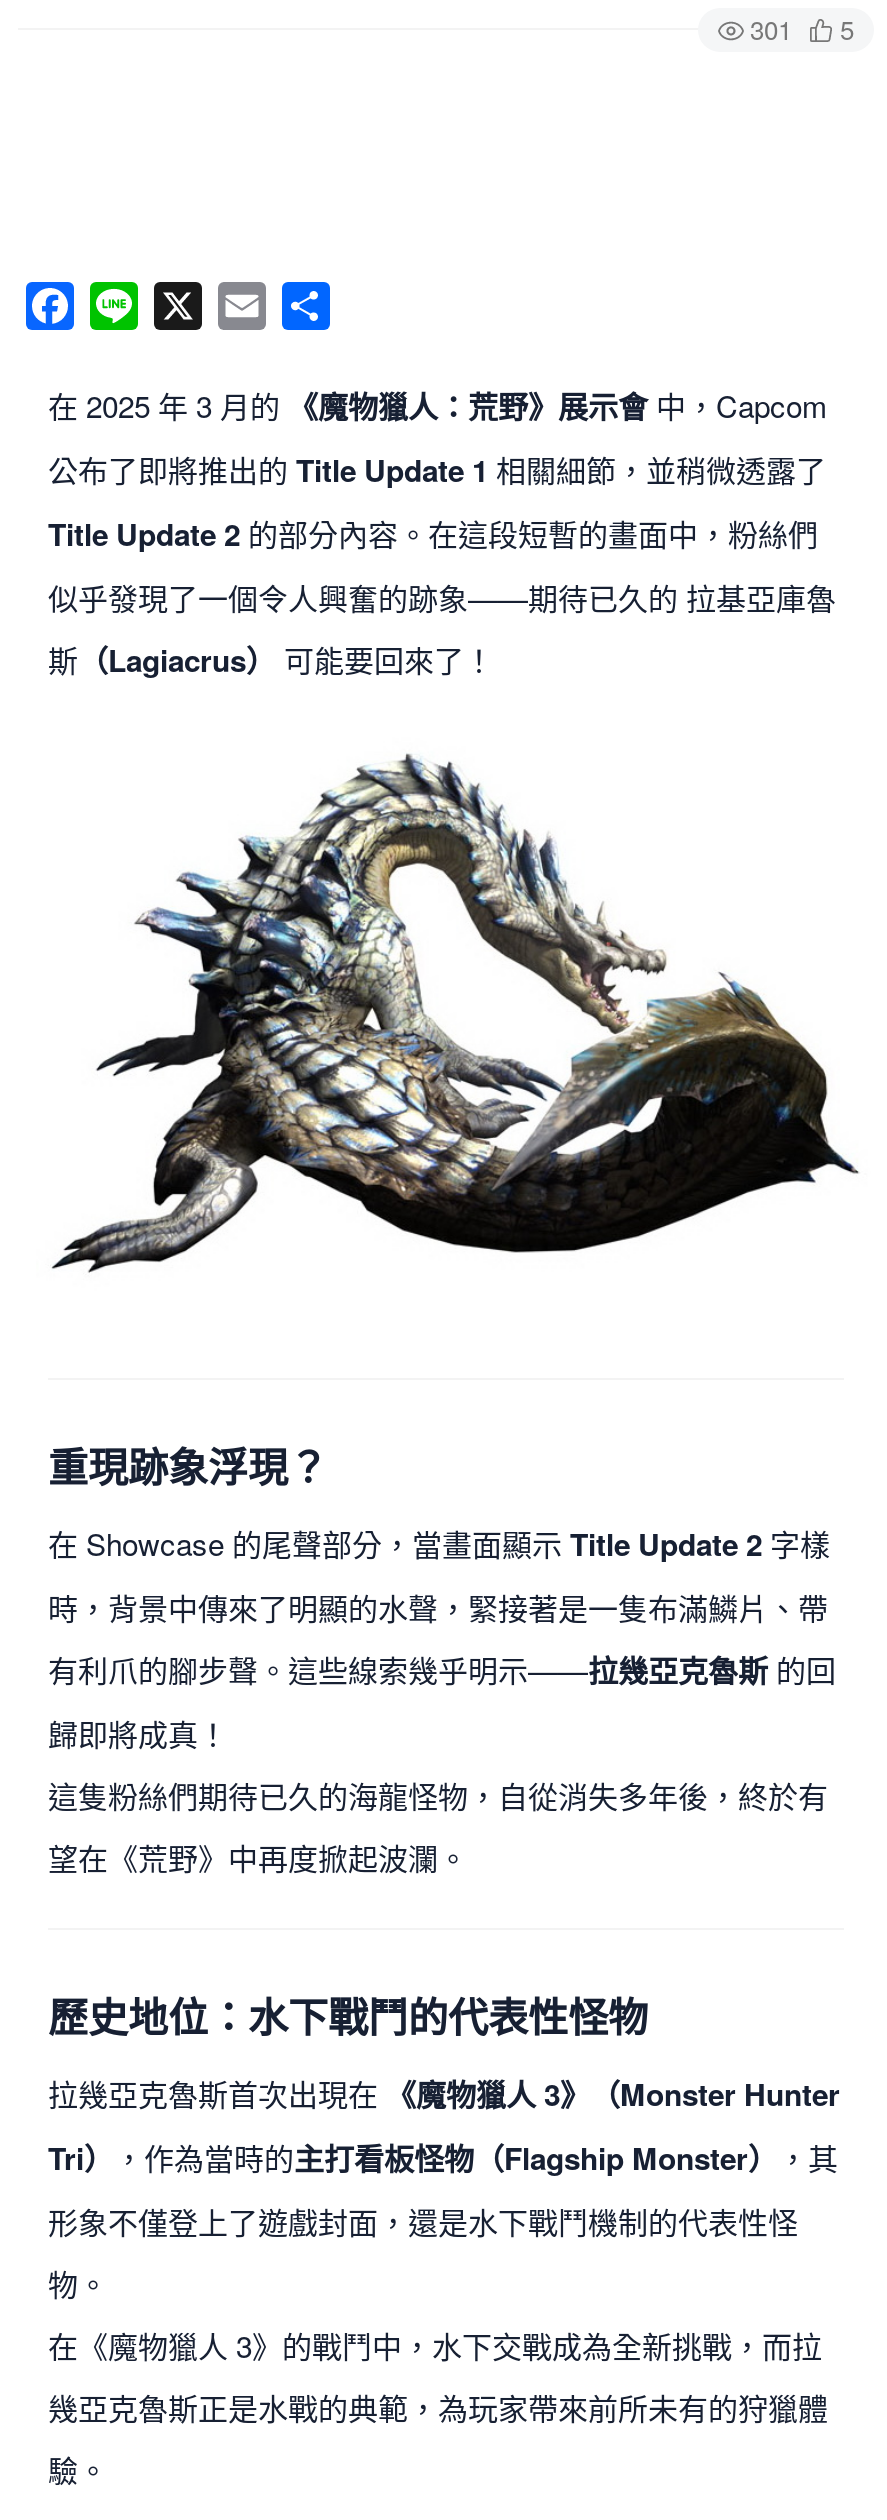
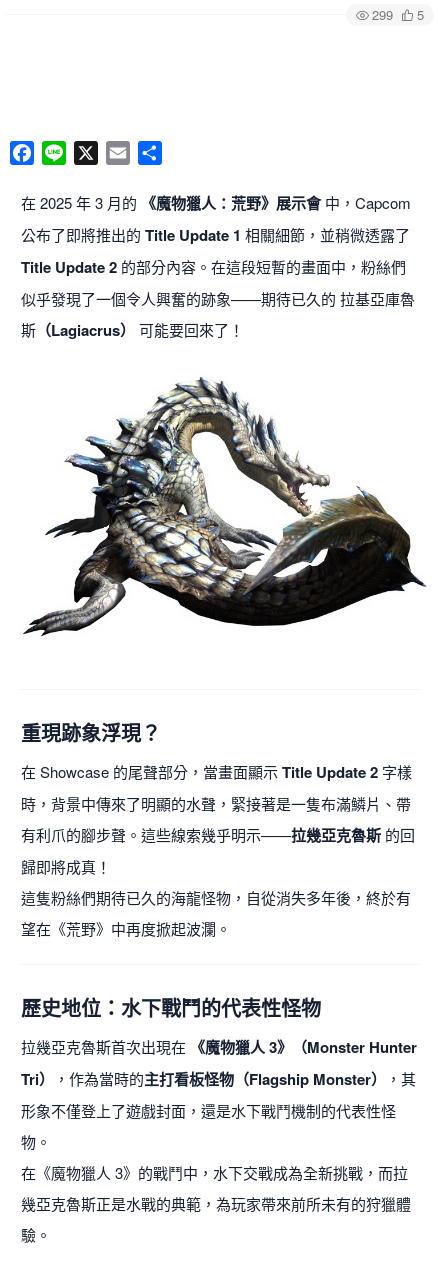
- 301 5
+ 299 5
